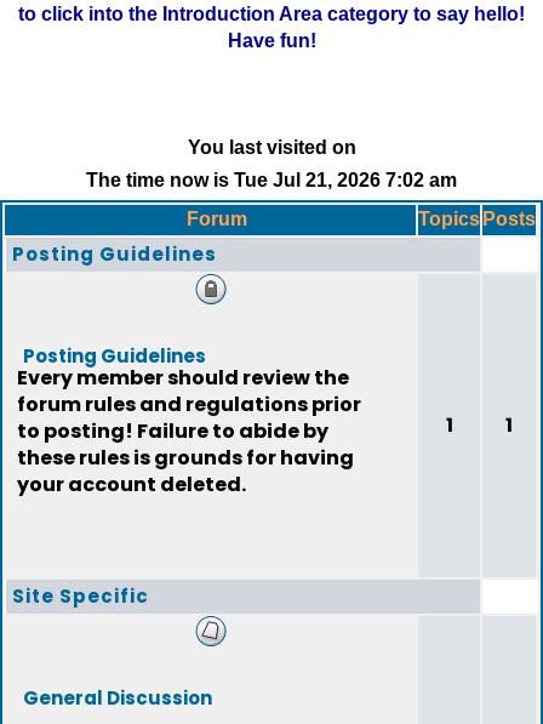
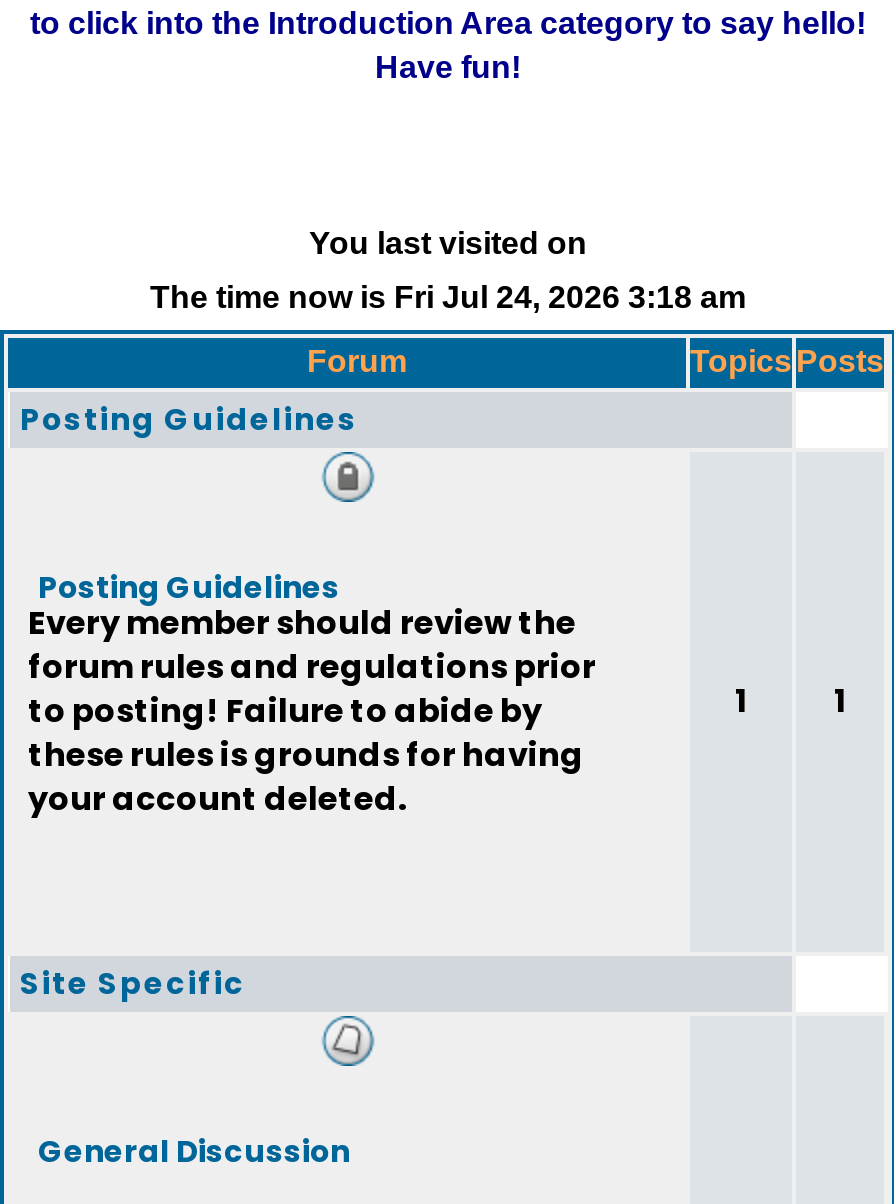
- The time now is Tue Jul 21, 2026 7:02 am
+ The time now is Fri Jul 24, 2026 3:18 am
